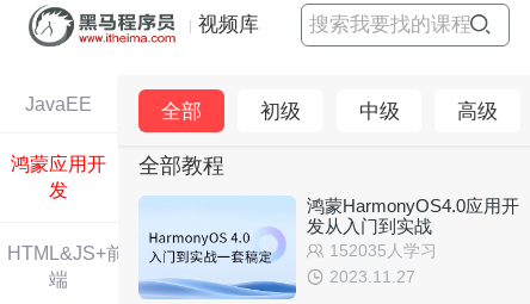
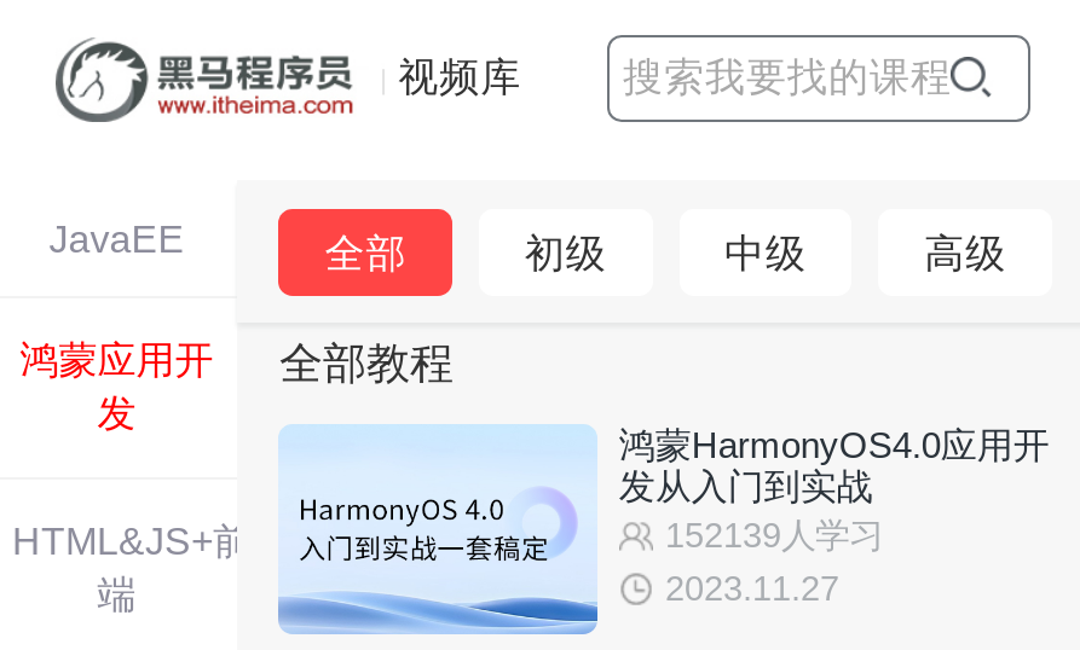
- 152035人学习
+ 152139人学习
